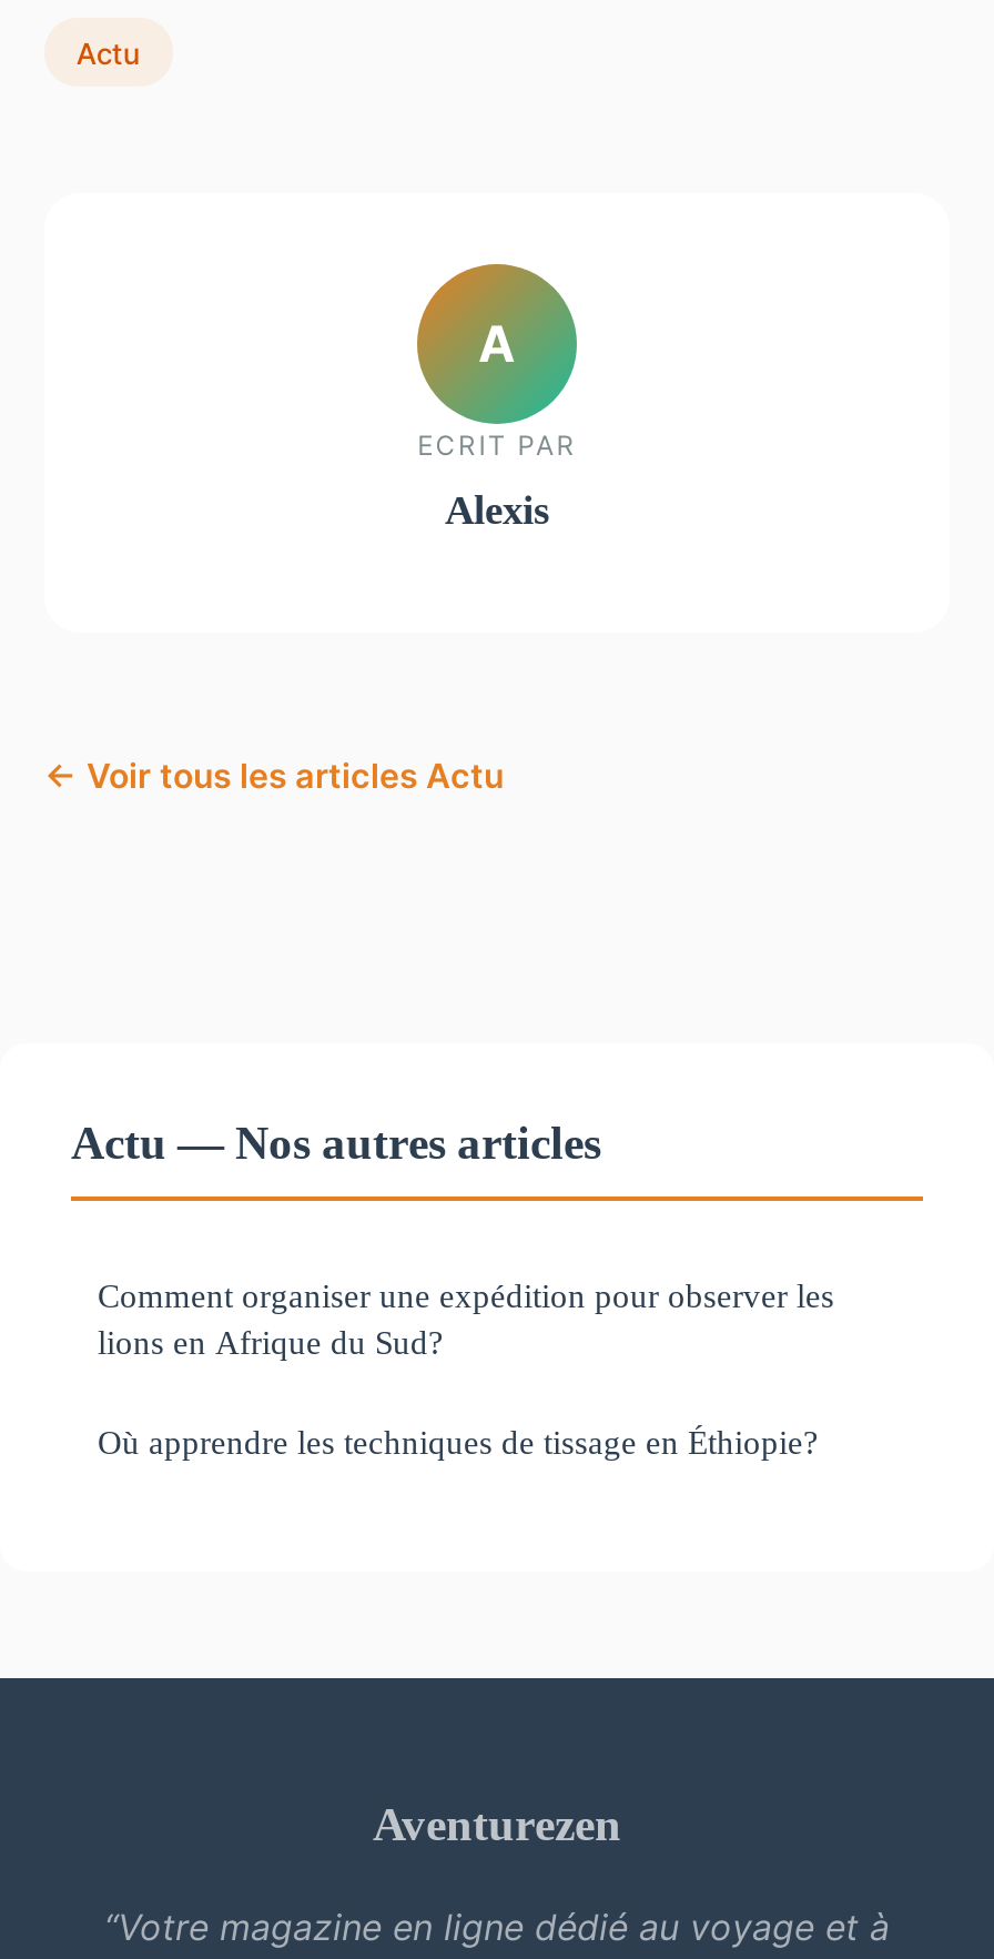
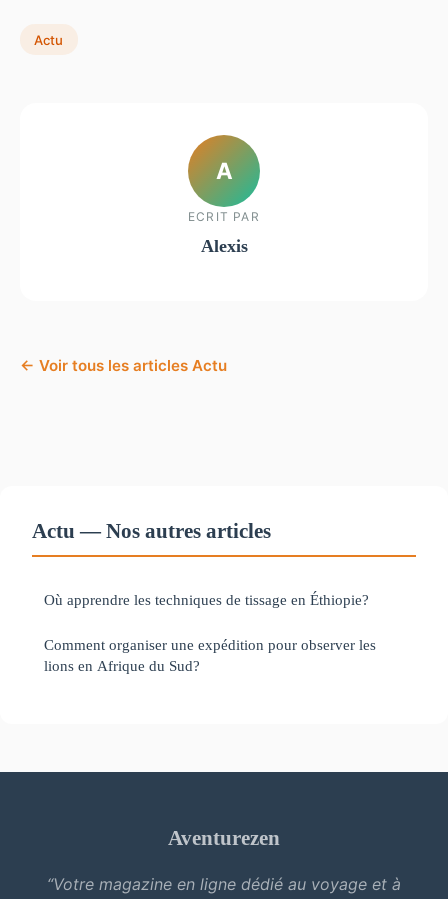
moved down: Comment organiser une expédition pour observer les | lions en Afrique du Sud?

moved up: Où apprendre les techniques de tissage en Éthiopie?
